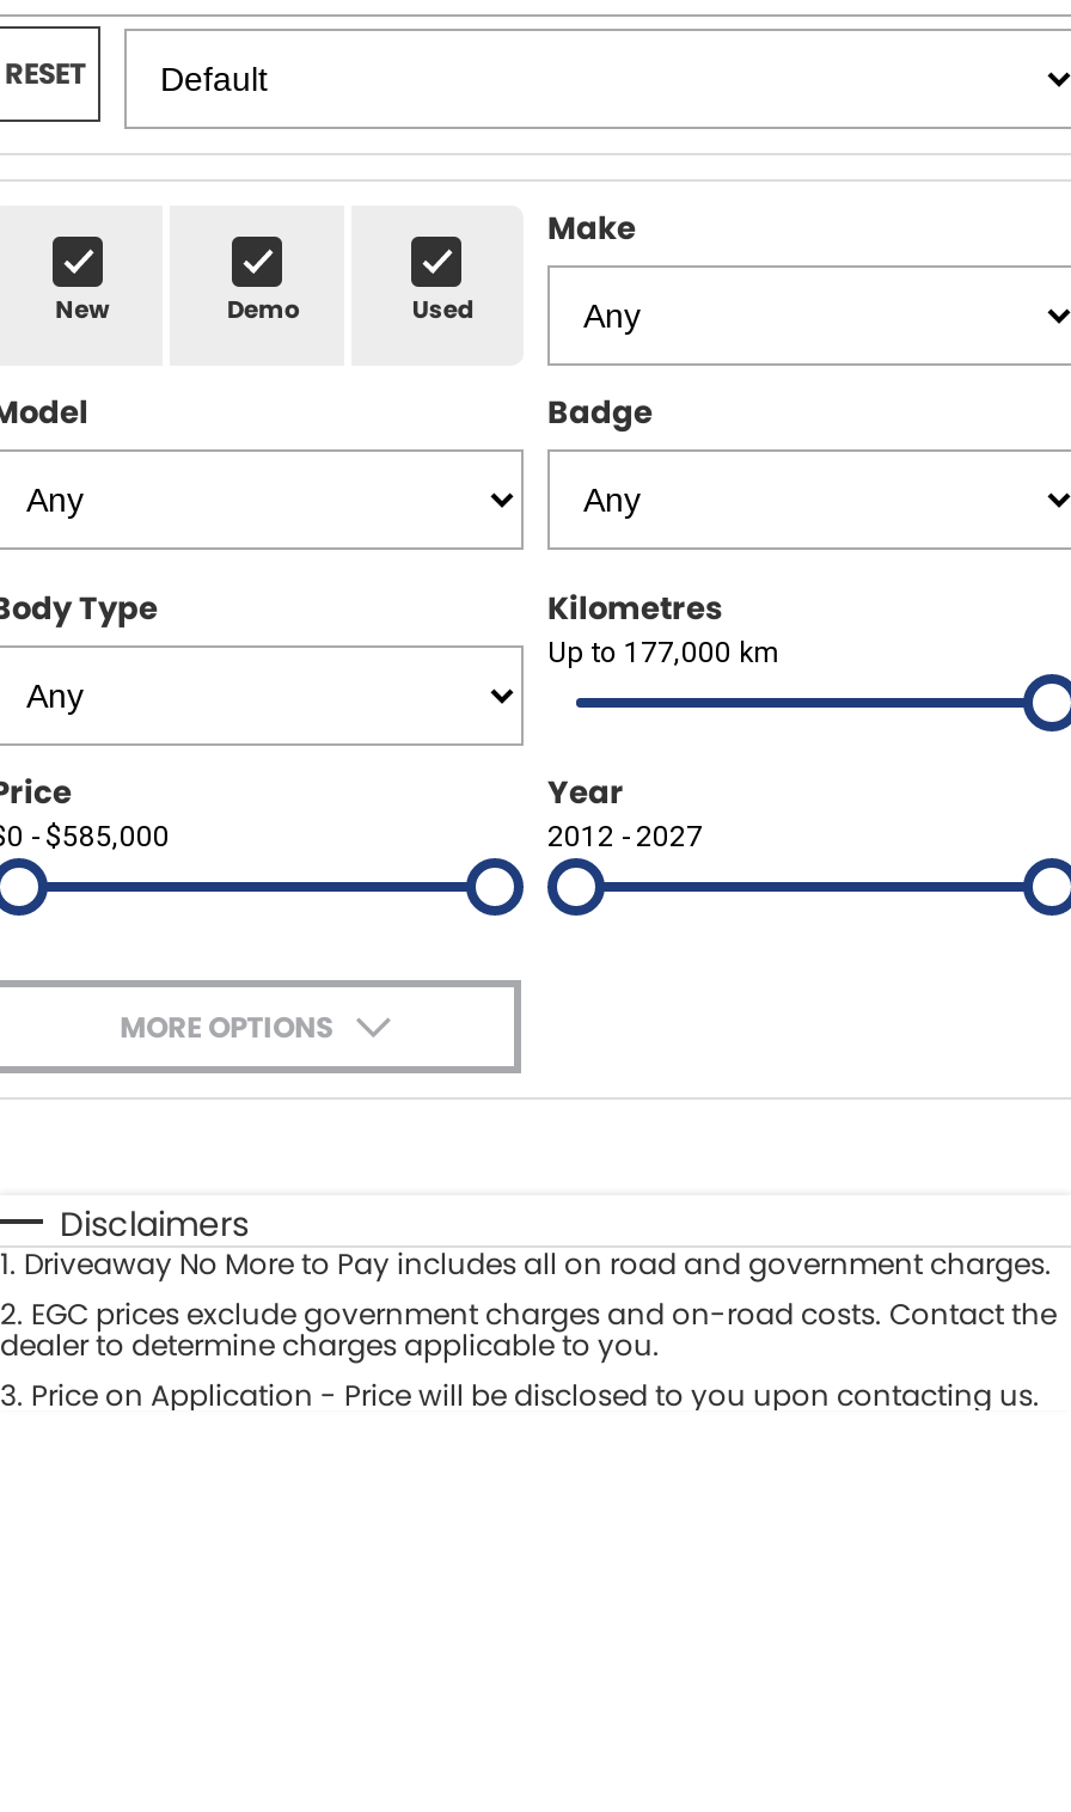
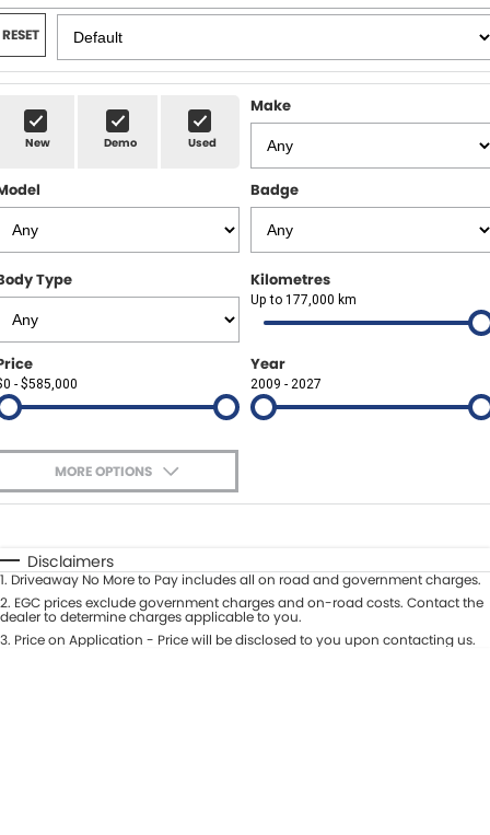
- 2012 - 2027
+ 2009 - 2027
